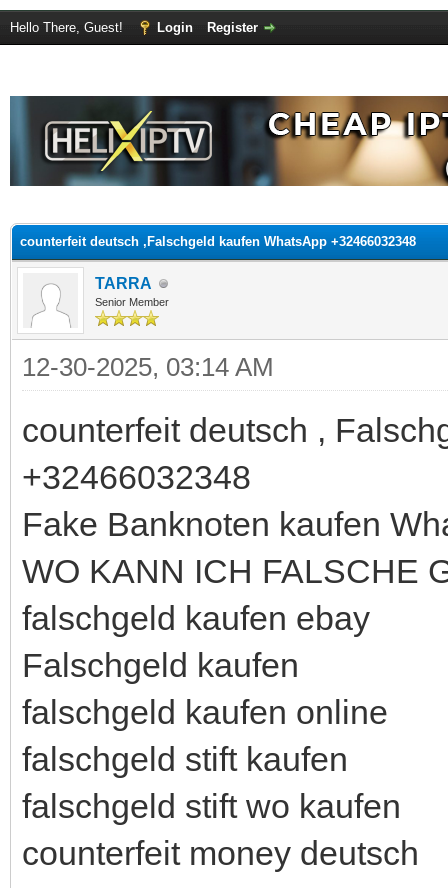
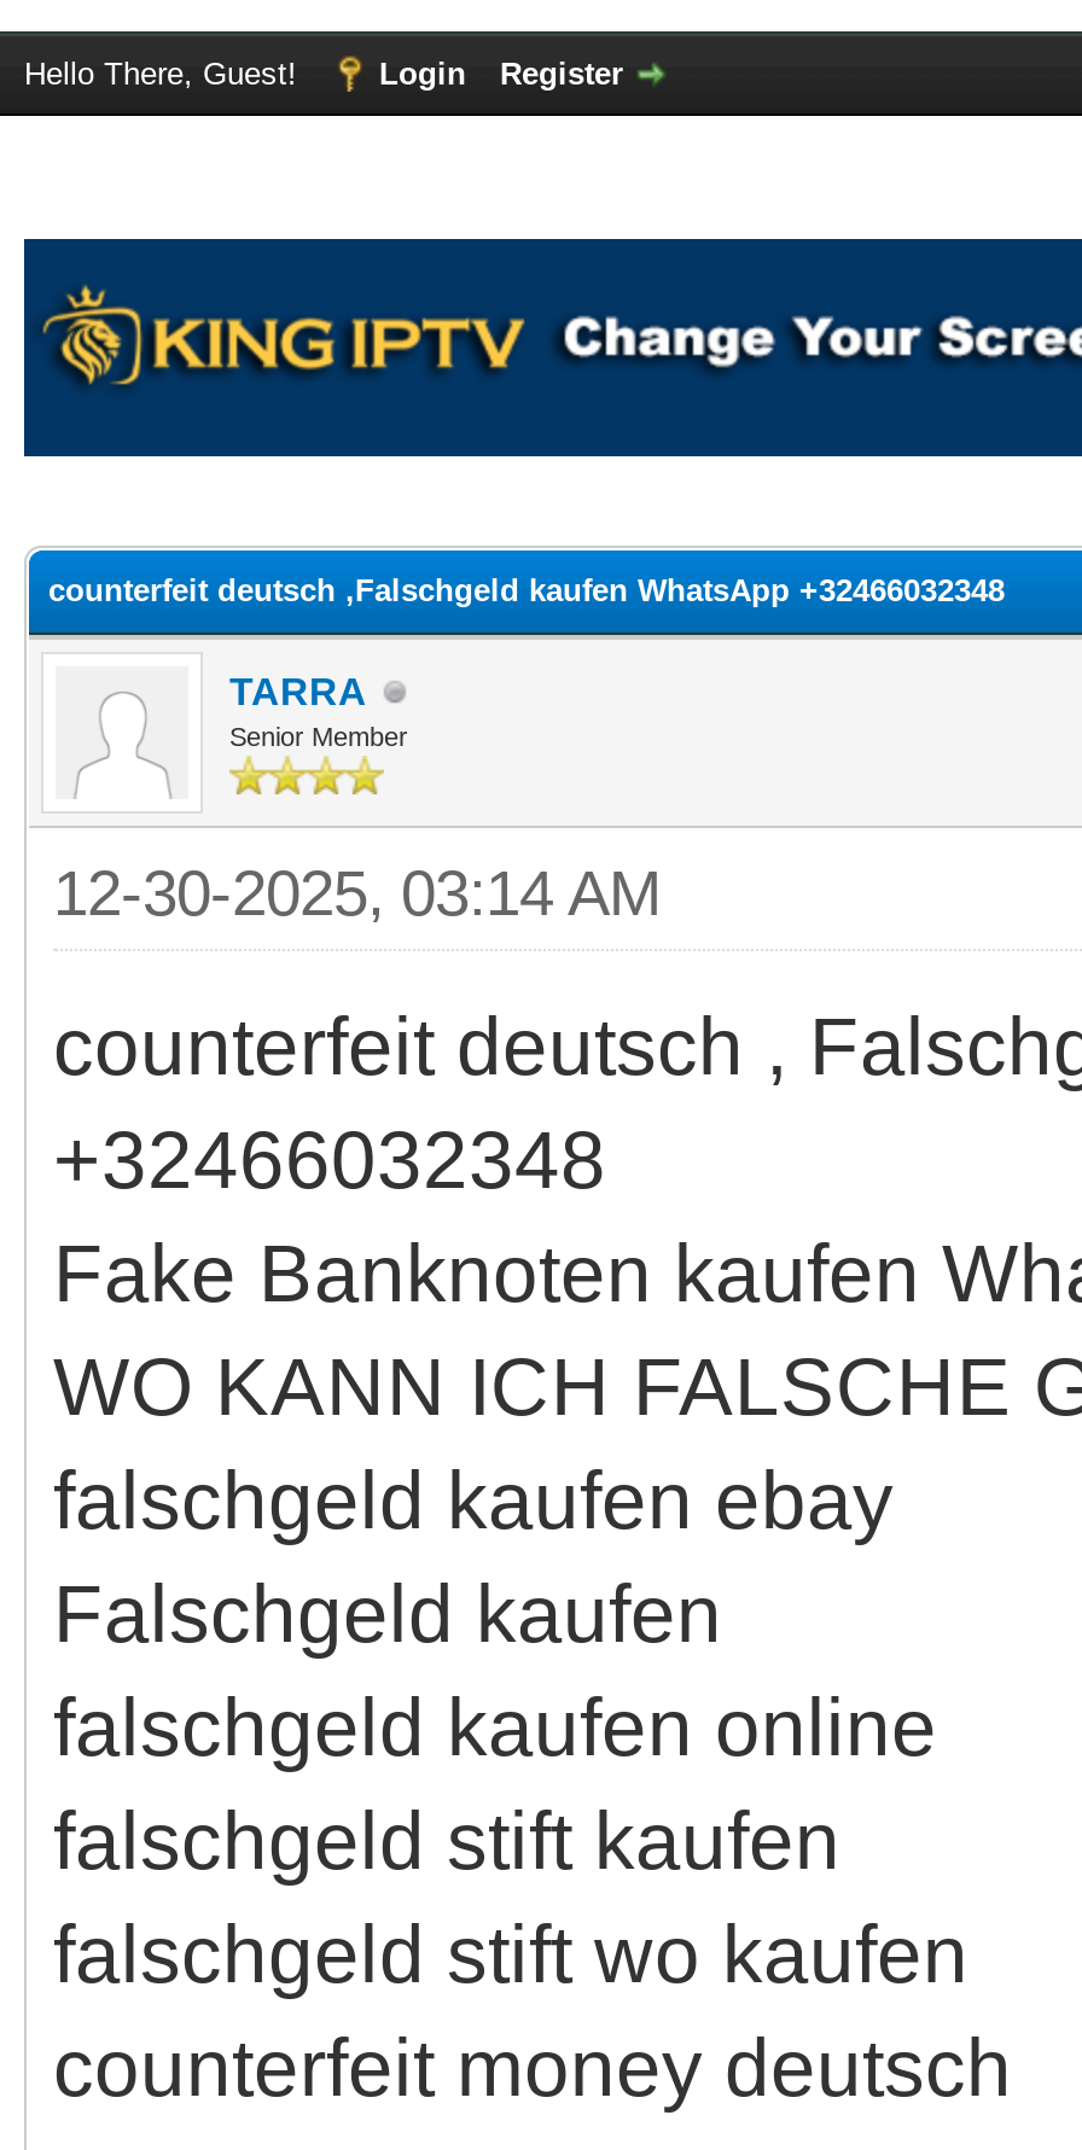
- [image]
+ [image]
